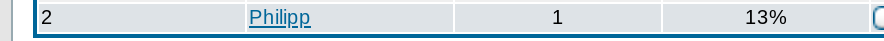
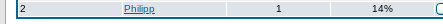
- 13%
+ 14%
